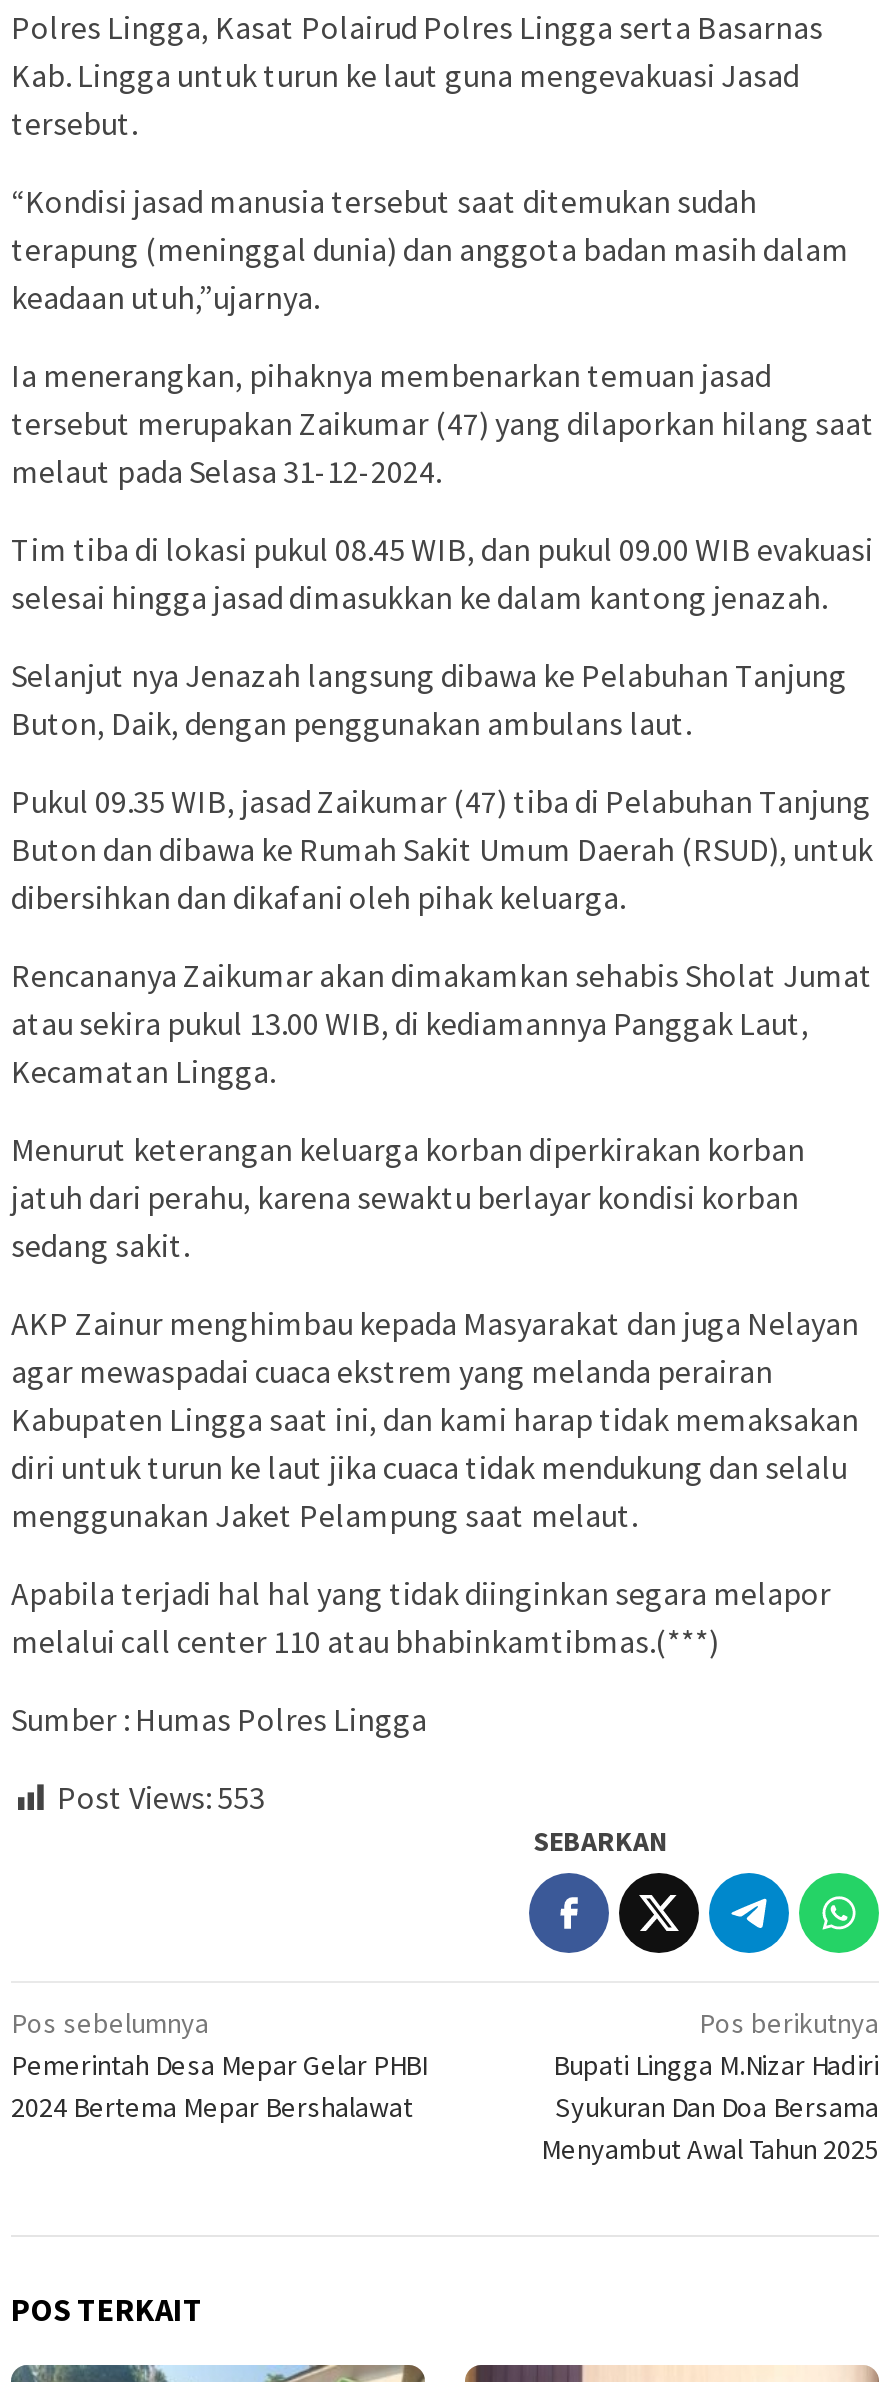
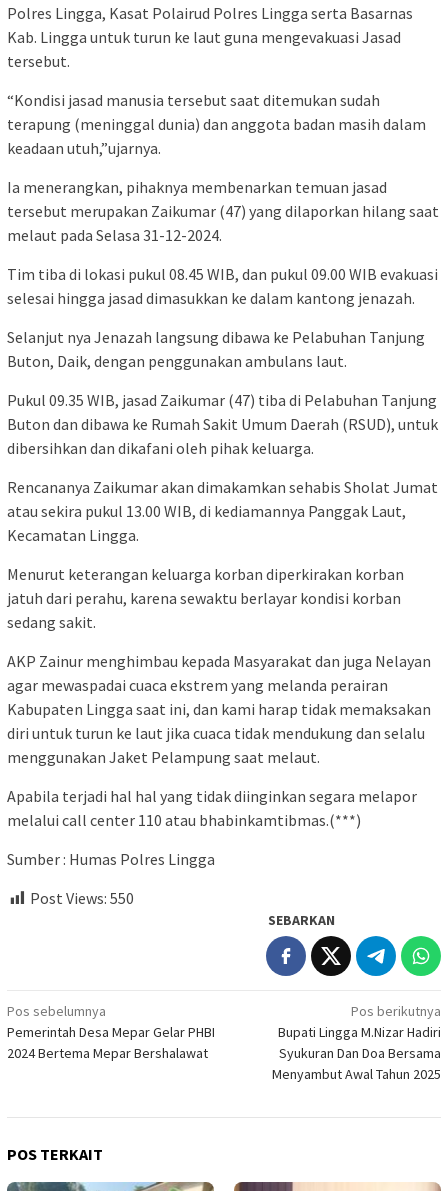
- Post Views: 553
+ Post Views: 550
